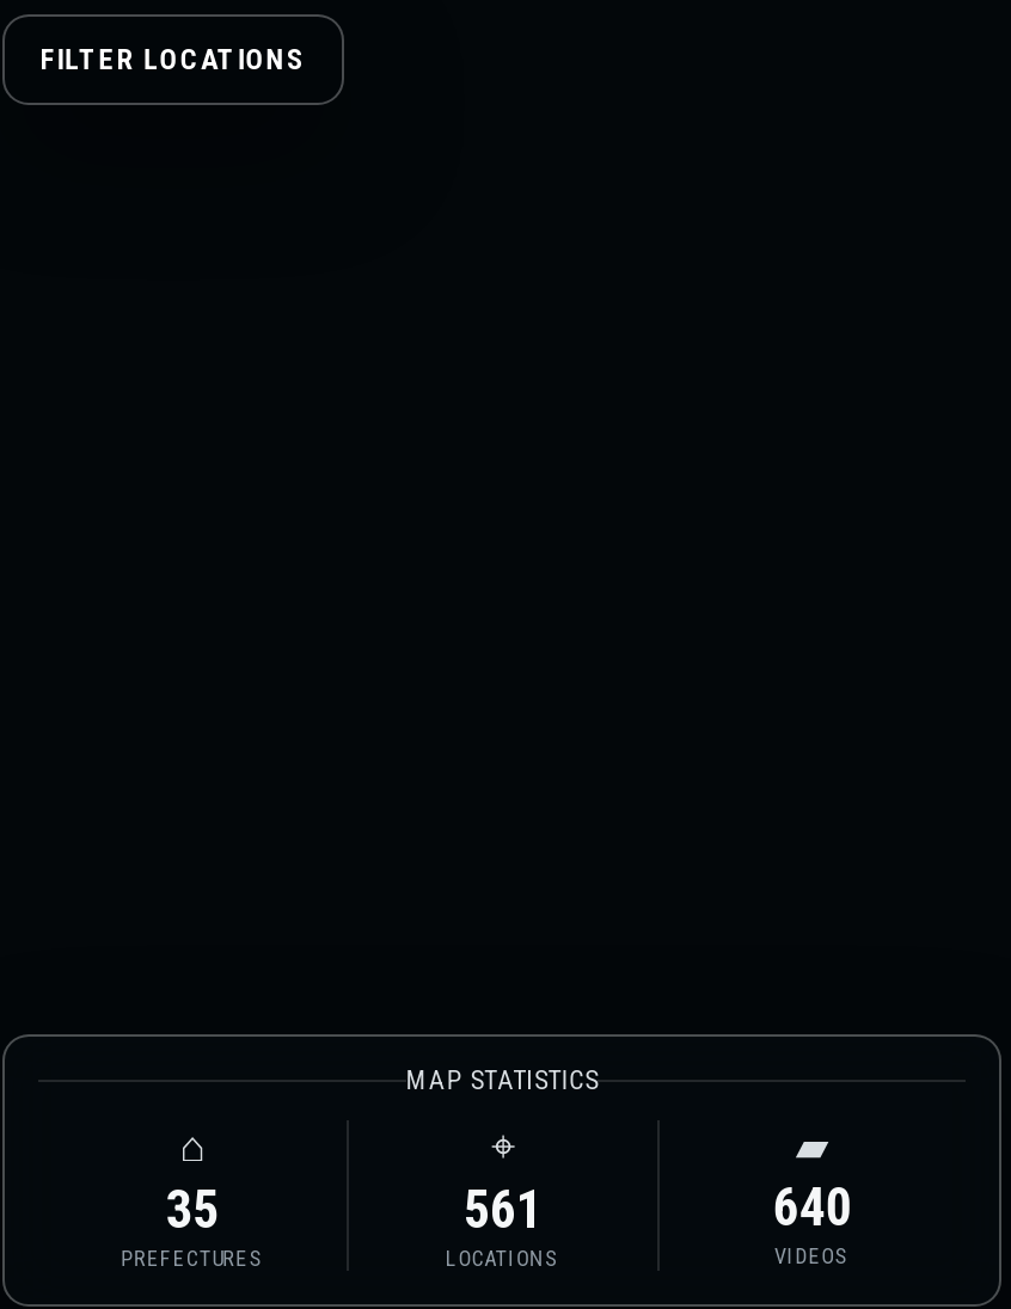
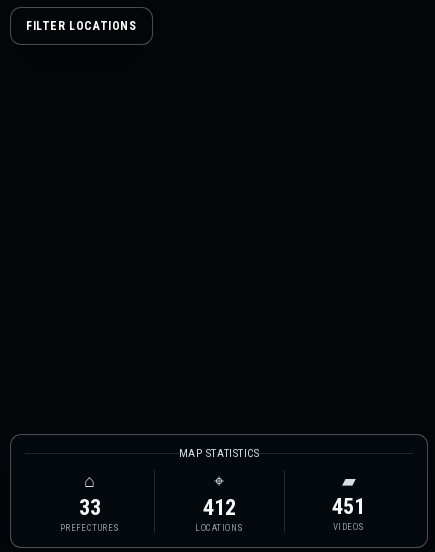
- 35
+ 33

- 561
+ 412

- 640
+ 451
